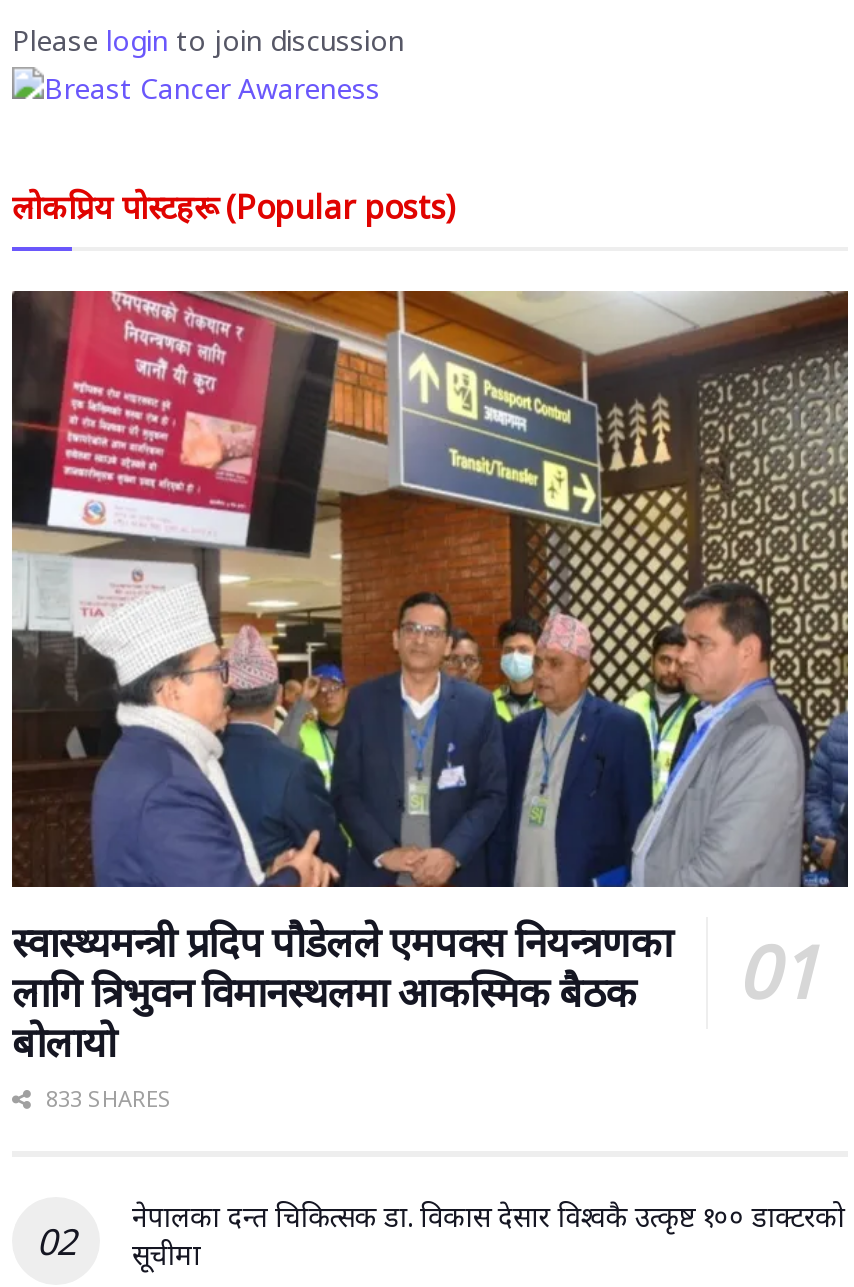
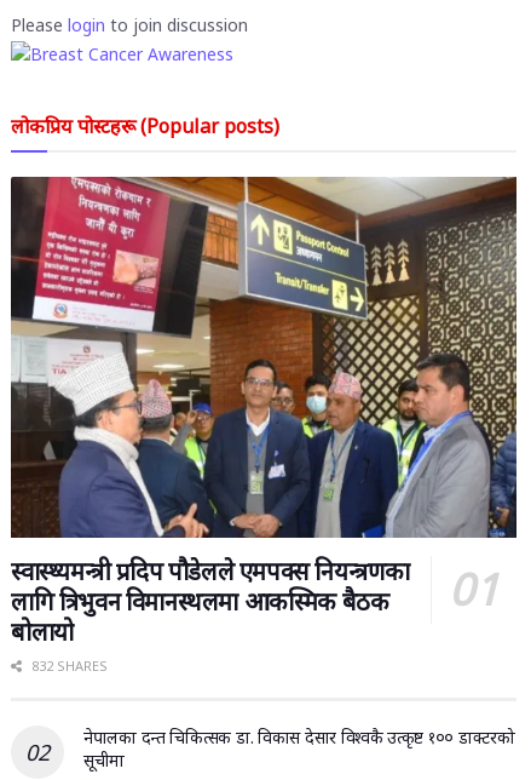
- 833 SHARES
+ 832 SHARES
